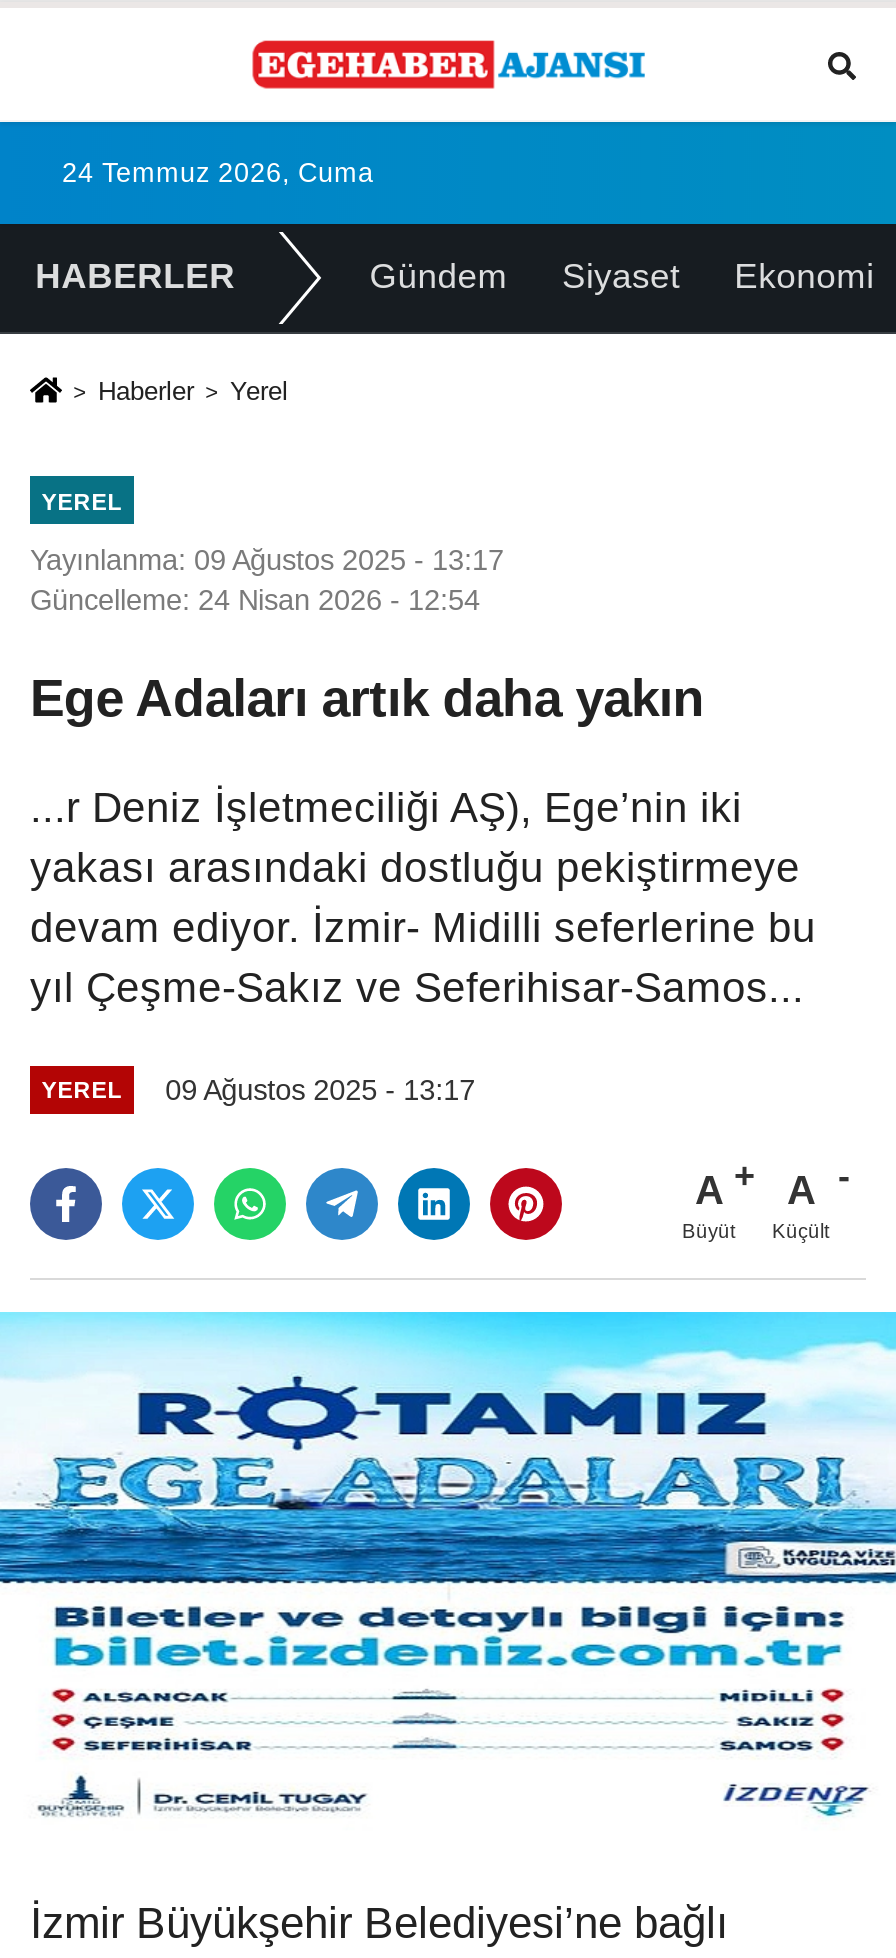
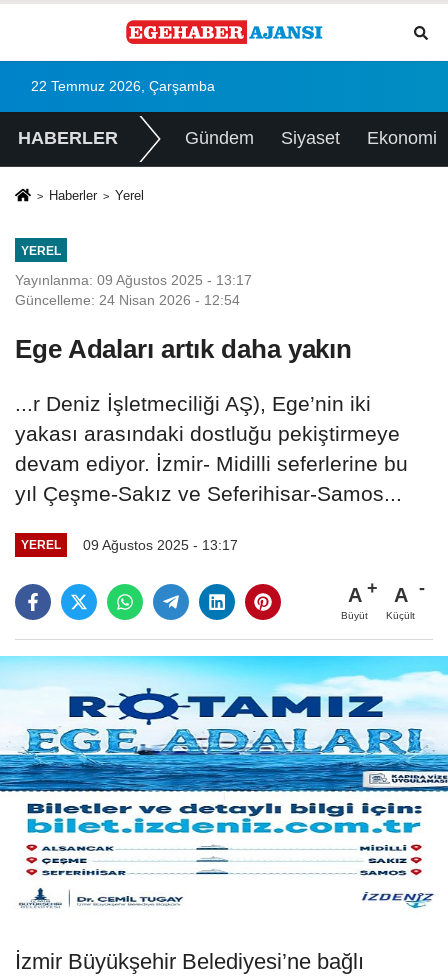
- 24 Temmuz 2026, Cuma
+ 22 Temmuz 2026, Çarşamba
